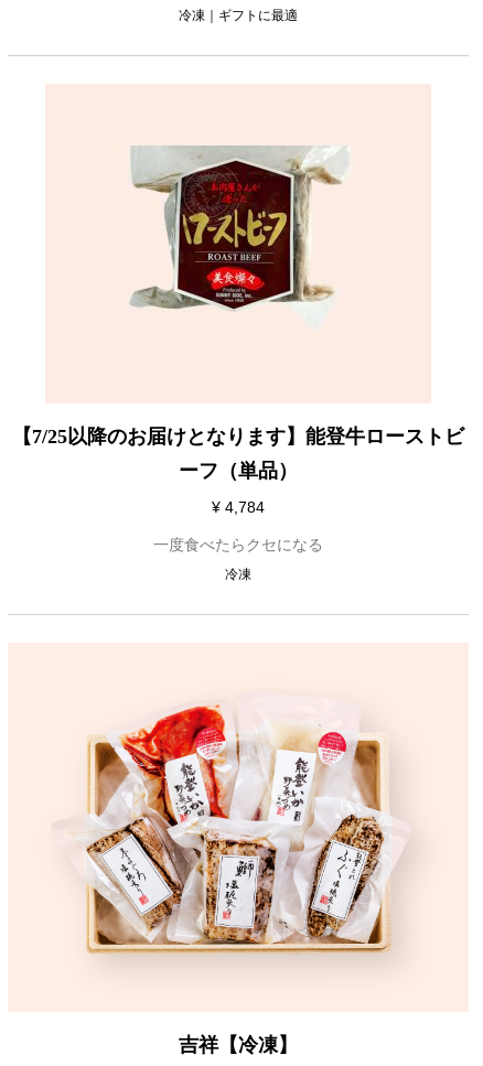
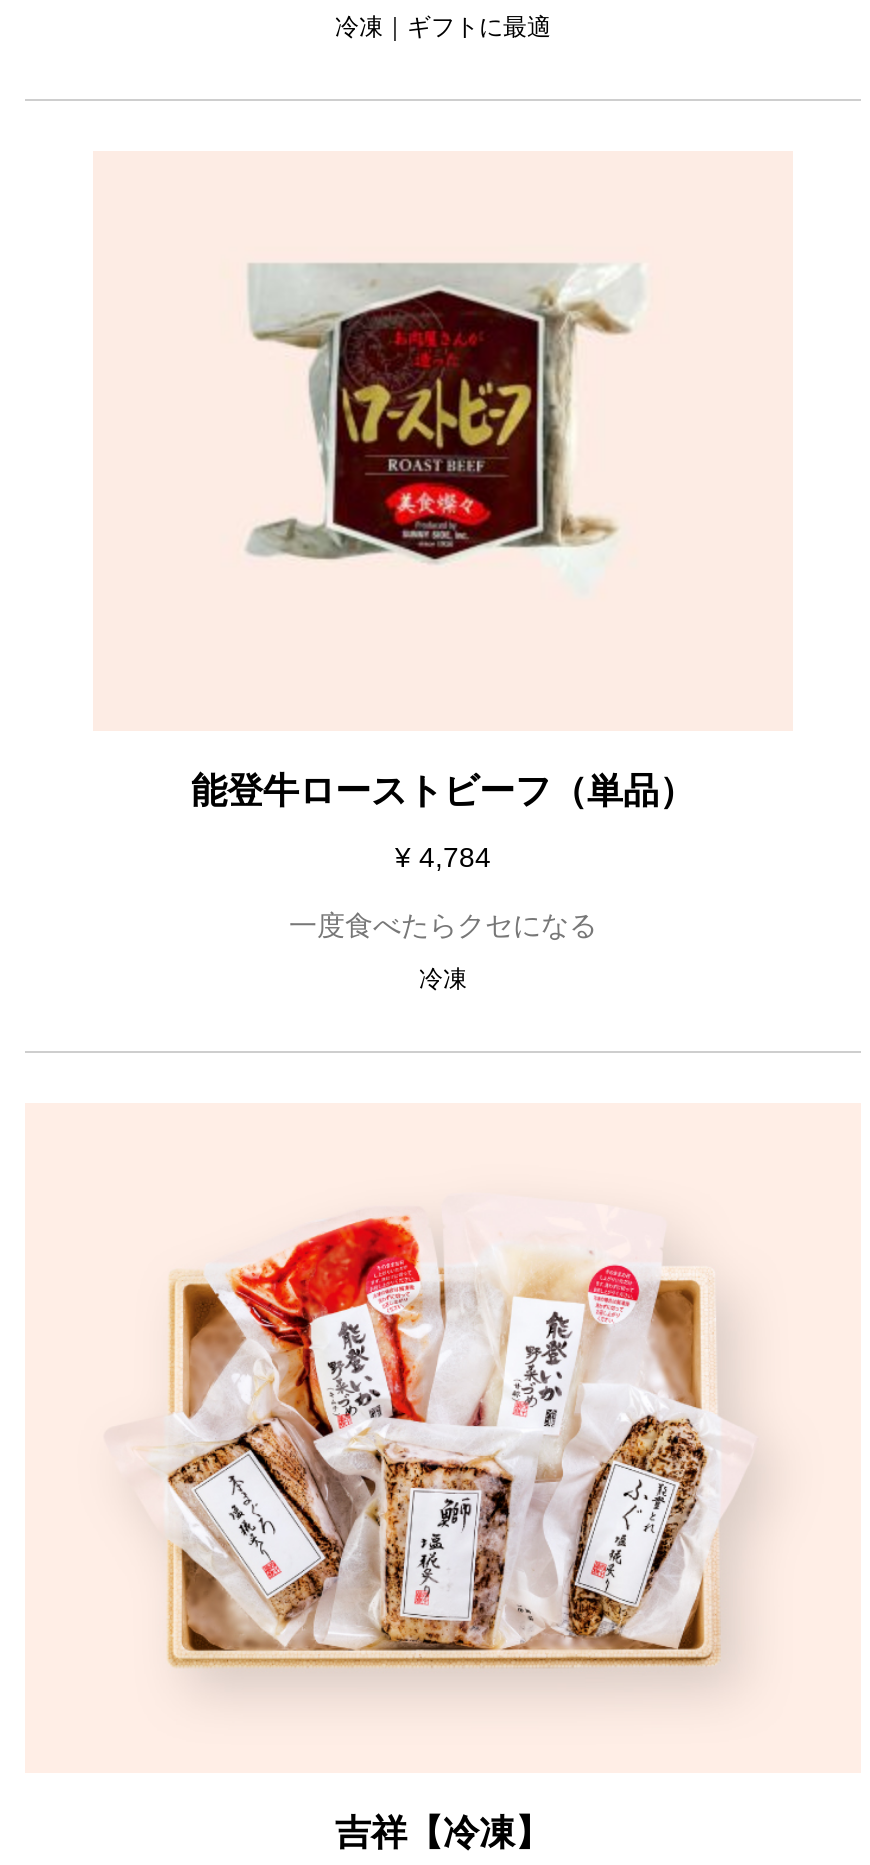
- 【7/25以降のお届けとなります】能登牛ローストビ
- ーフ（単品）
+ 能登牛ローストビーフ（単品）
